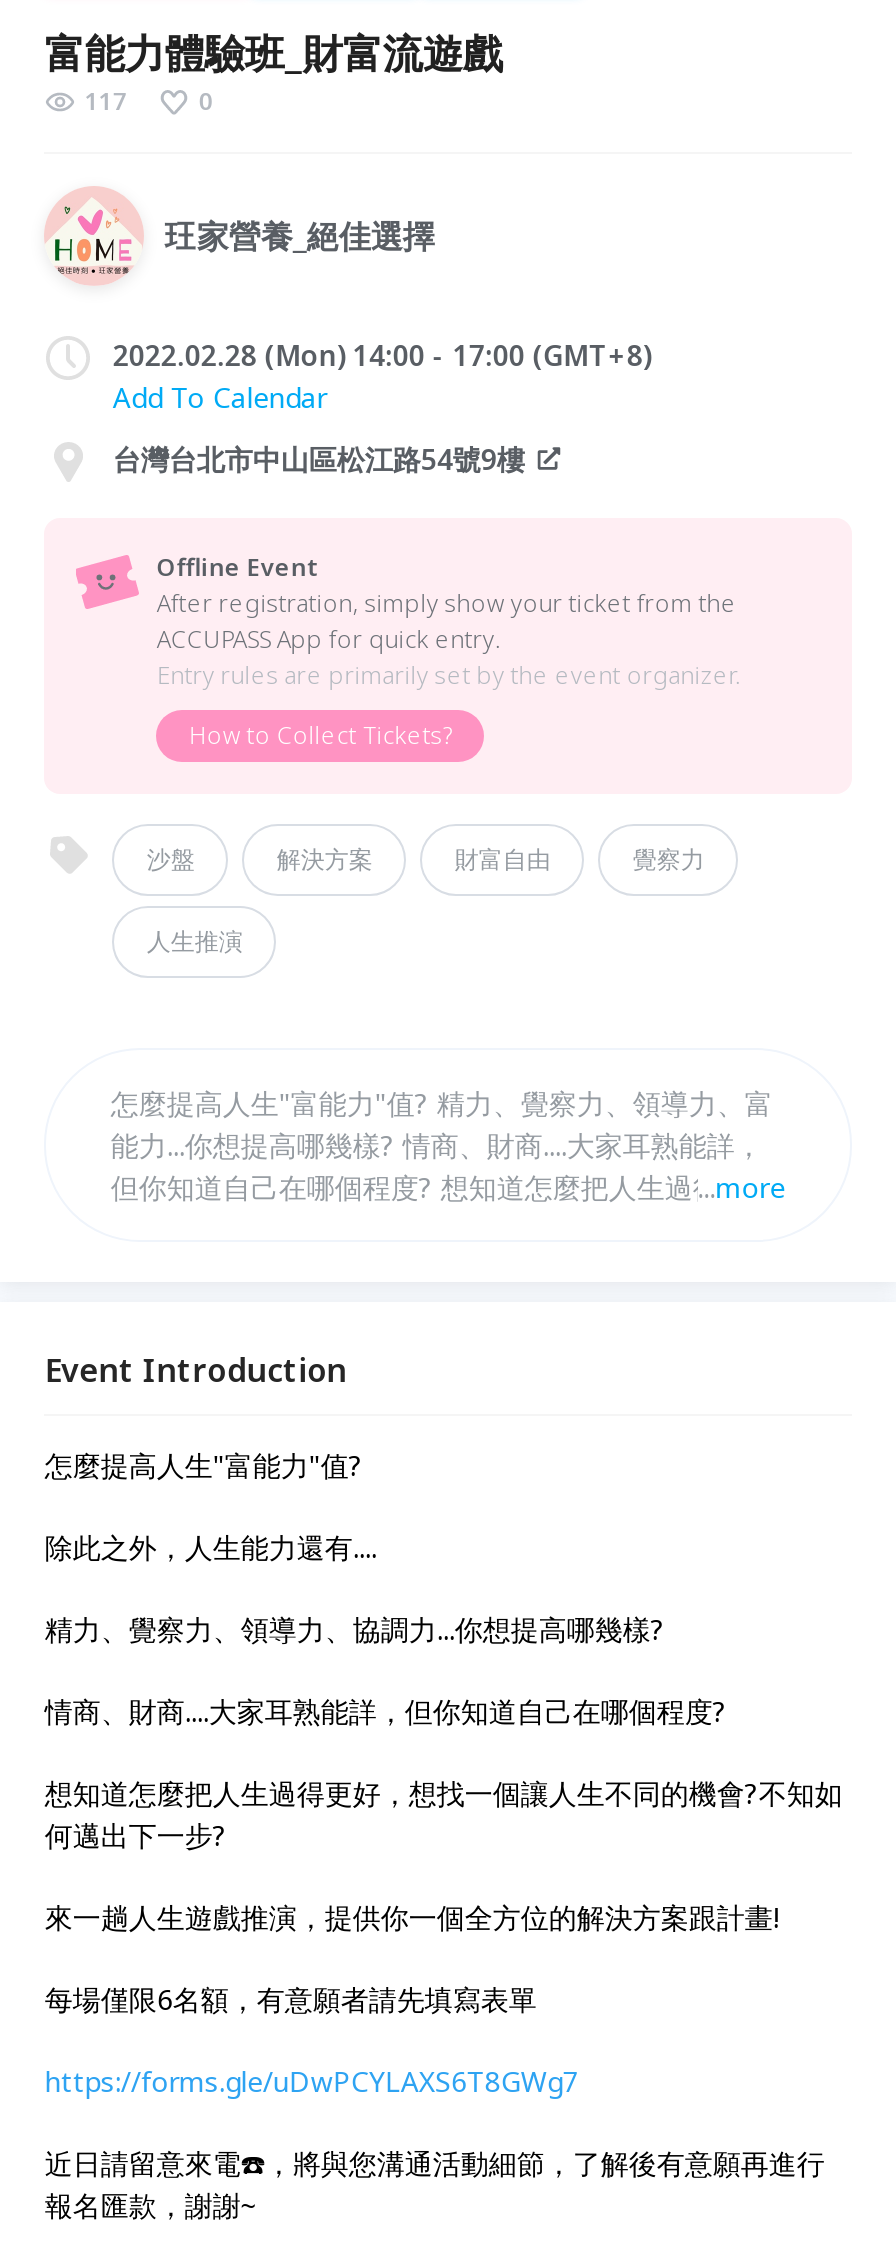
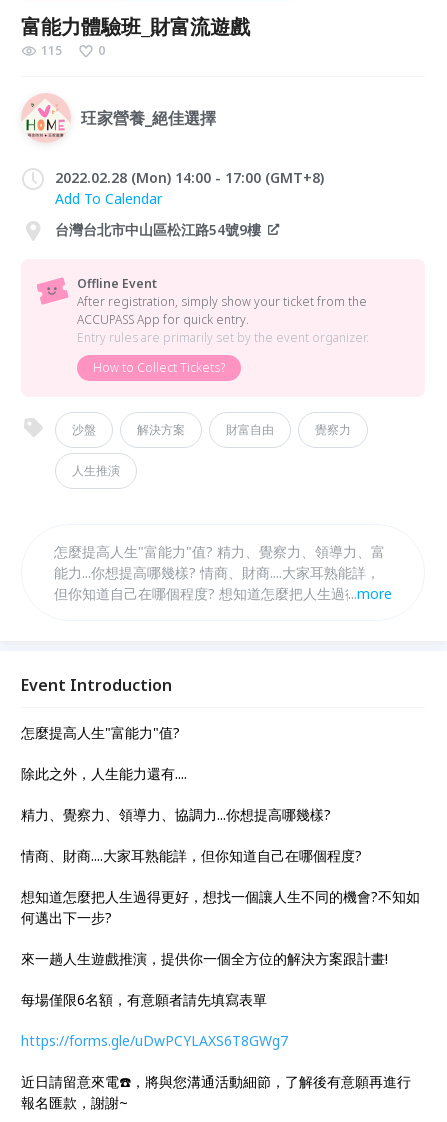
- 117
+ 115
